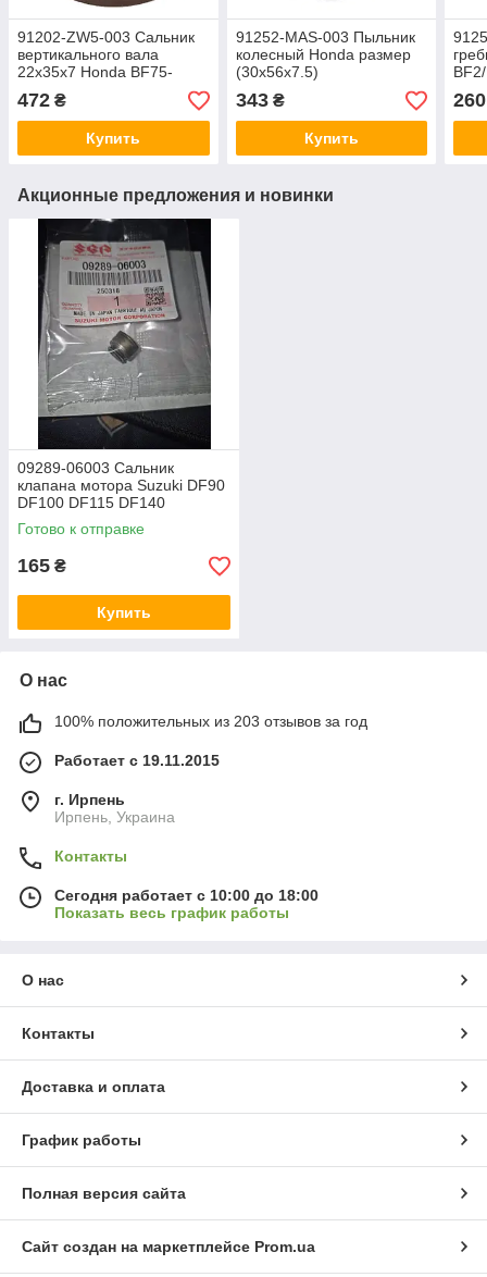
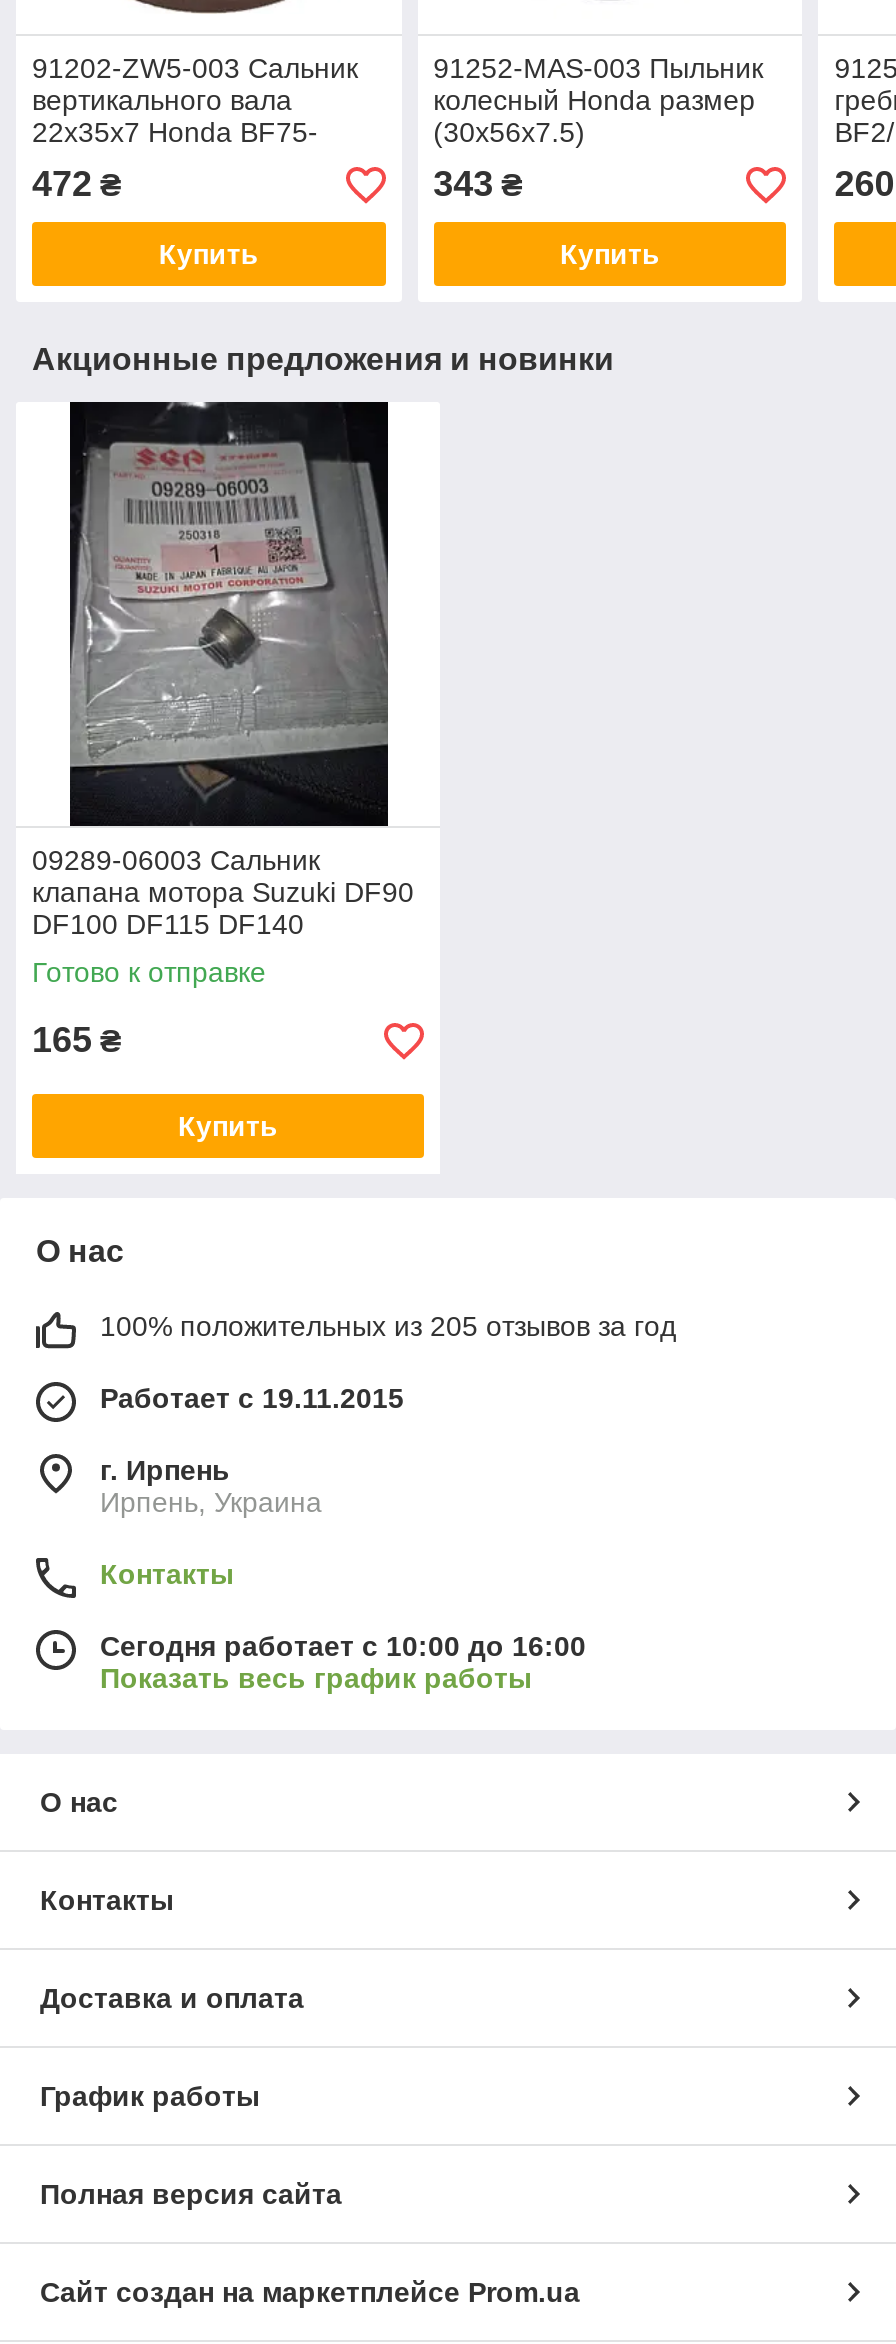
- 100% положительных из 203 отзывов за год
+ 100% положительных из 205 отзывов за год

- Сегодня работает с 10:00 до 18:00
+ Сегодня работает с 10:00 до 16:00
